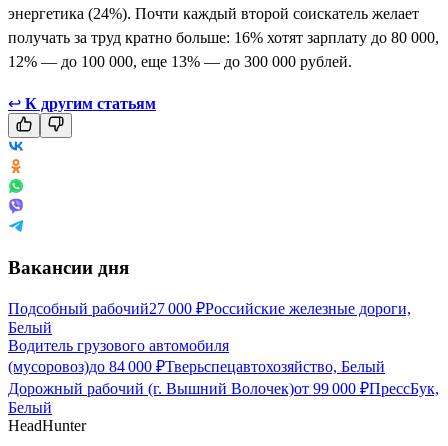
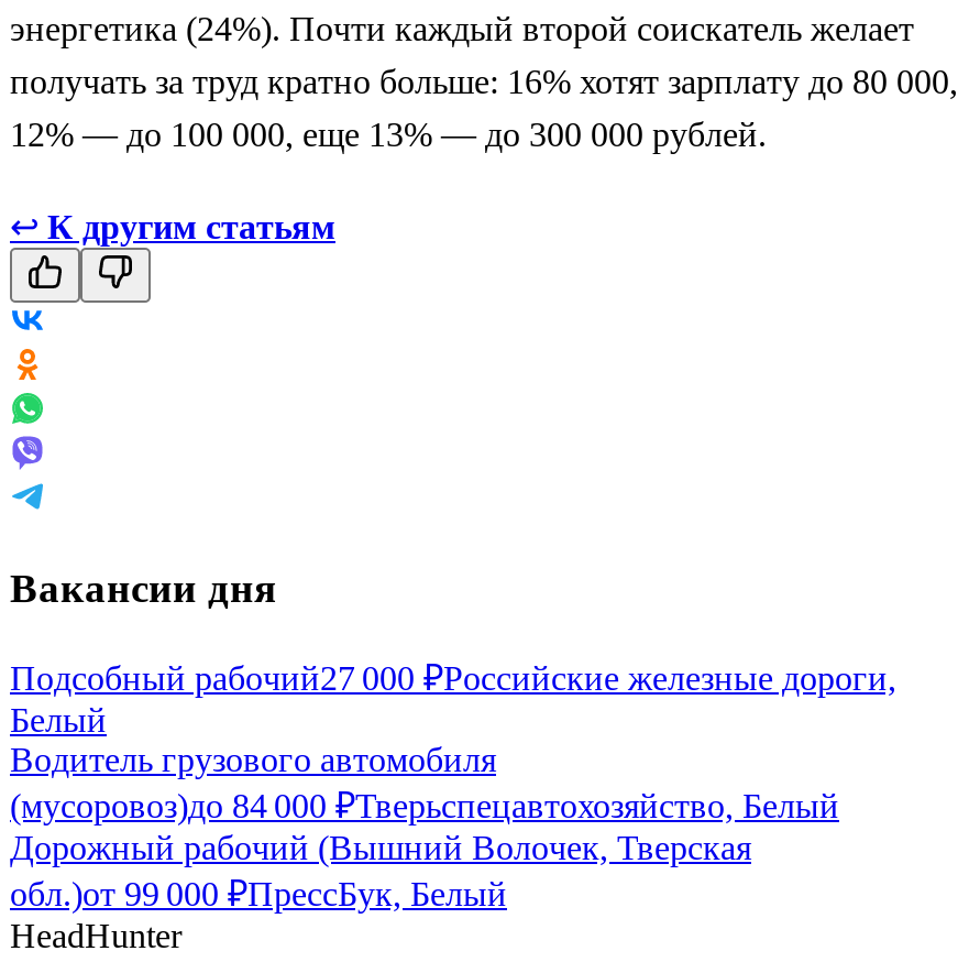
- Дорожный рабочий (г. Вышний Волочек)от 99 000 ₽ПрессБук,
- Белый
+ Дорожный рабочий (Вышний Волочек, Тверская
+ обл.)от 99 000 ₽ПрессБук, Белый
